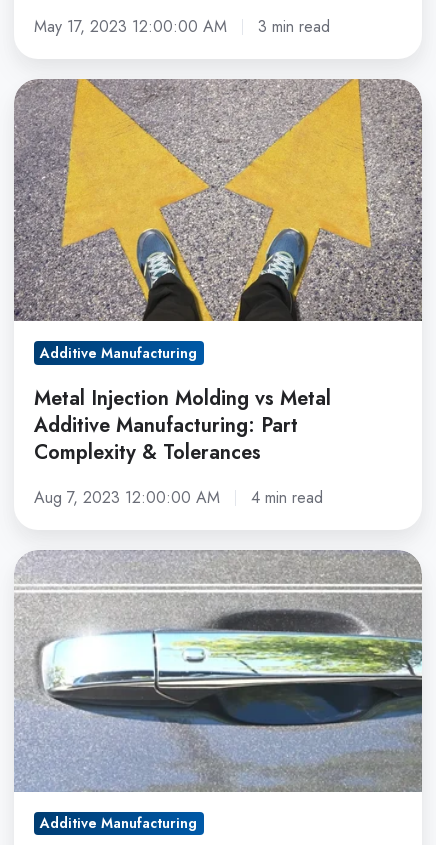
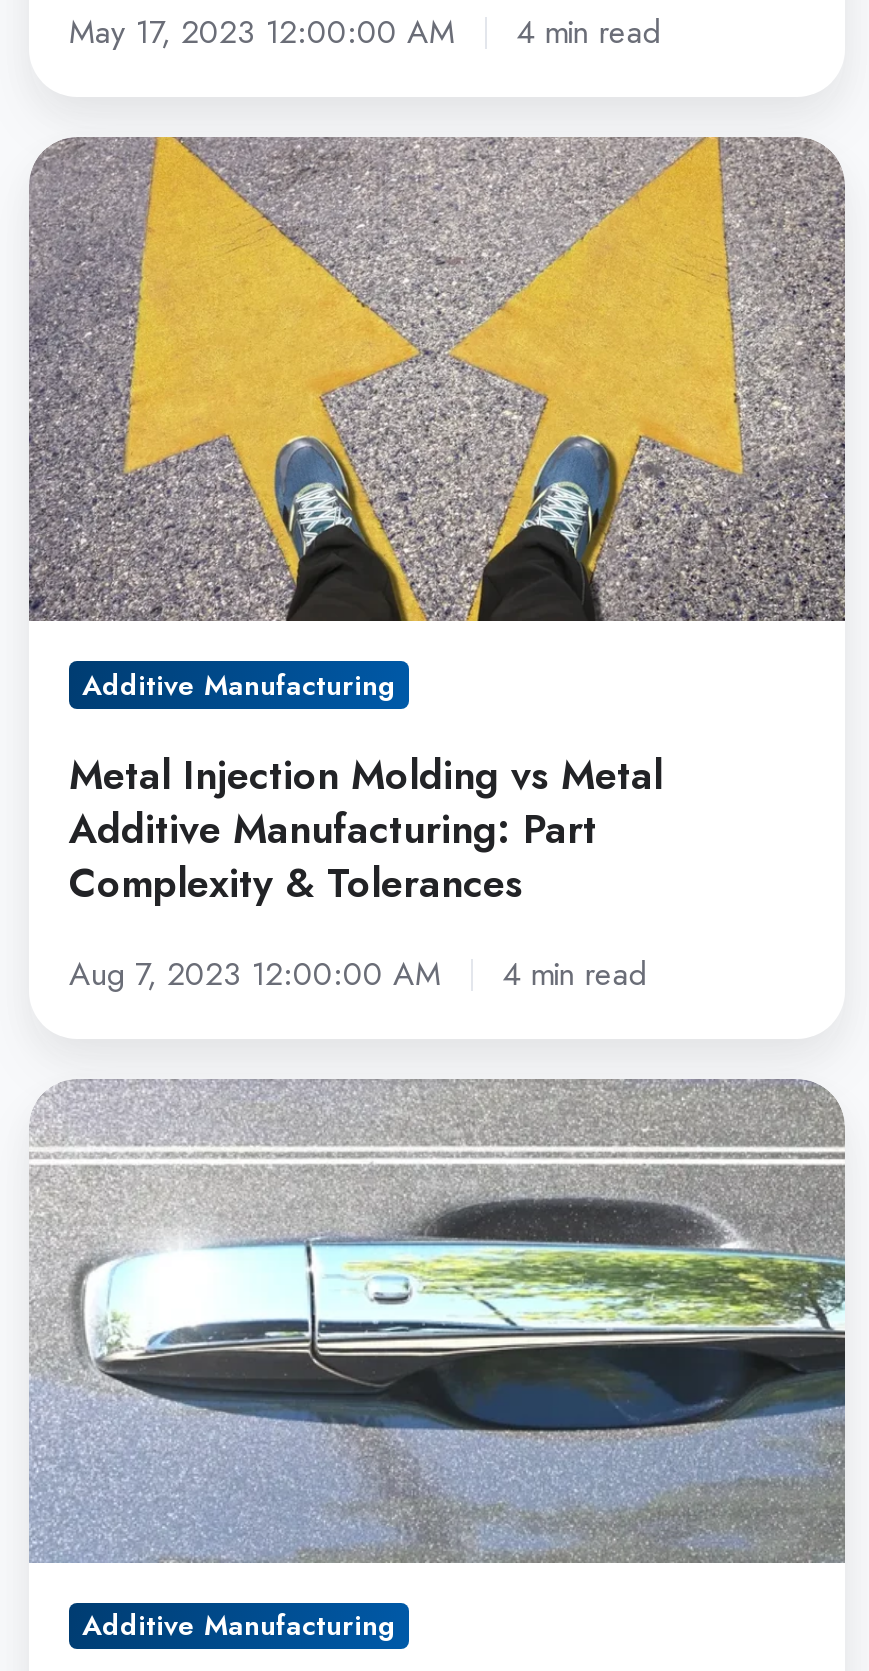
- May 17, 2023 12:00:00 AM 3 min read
+ May 17, 2023 12:00:00 AM 4 min read
